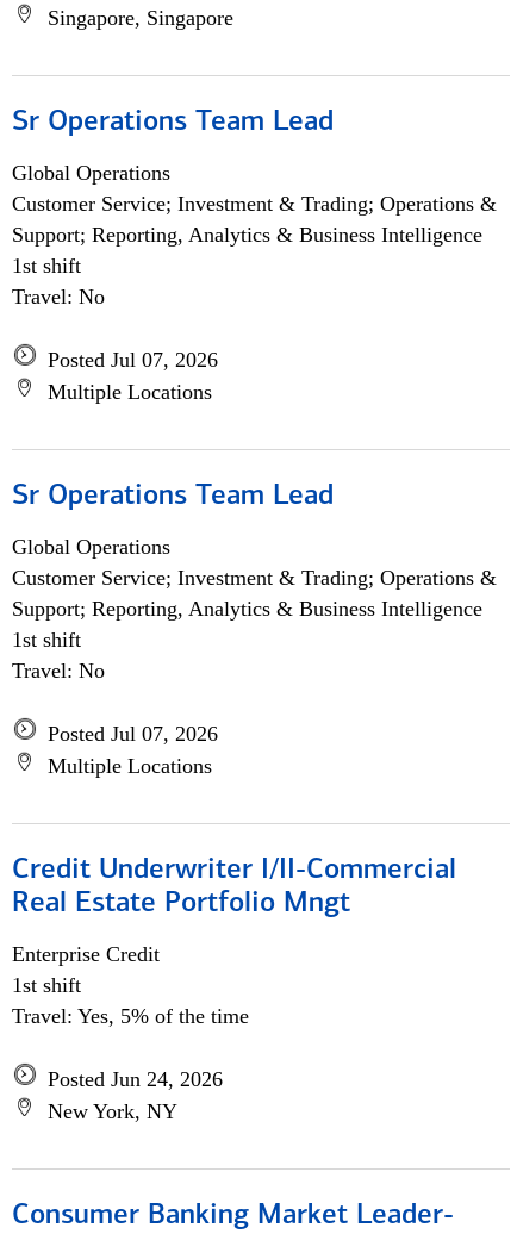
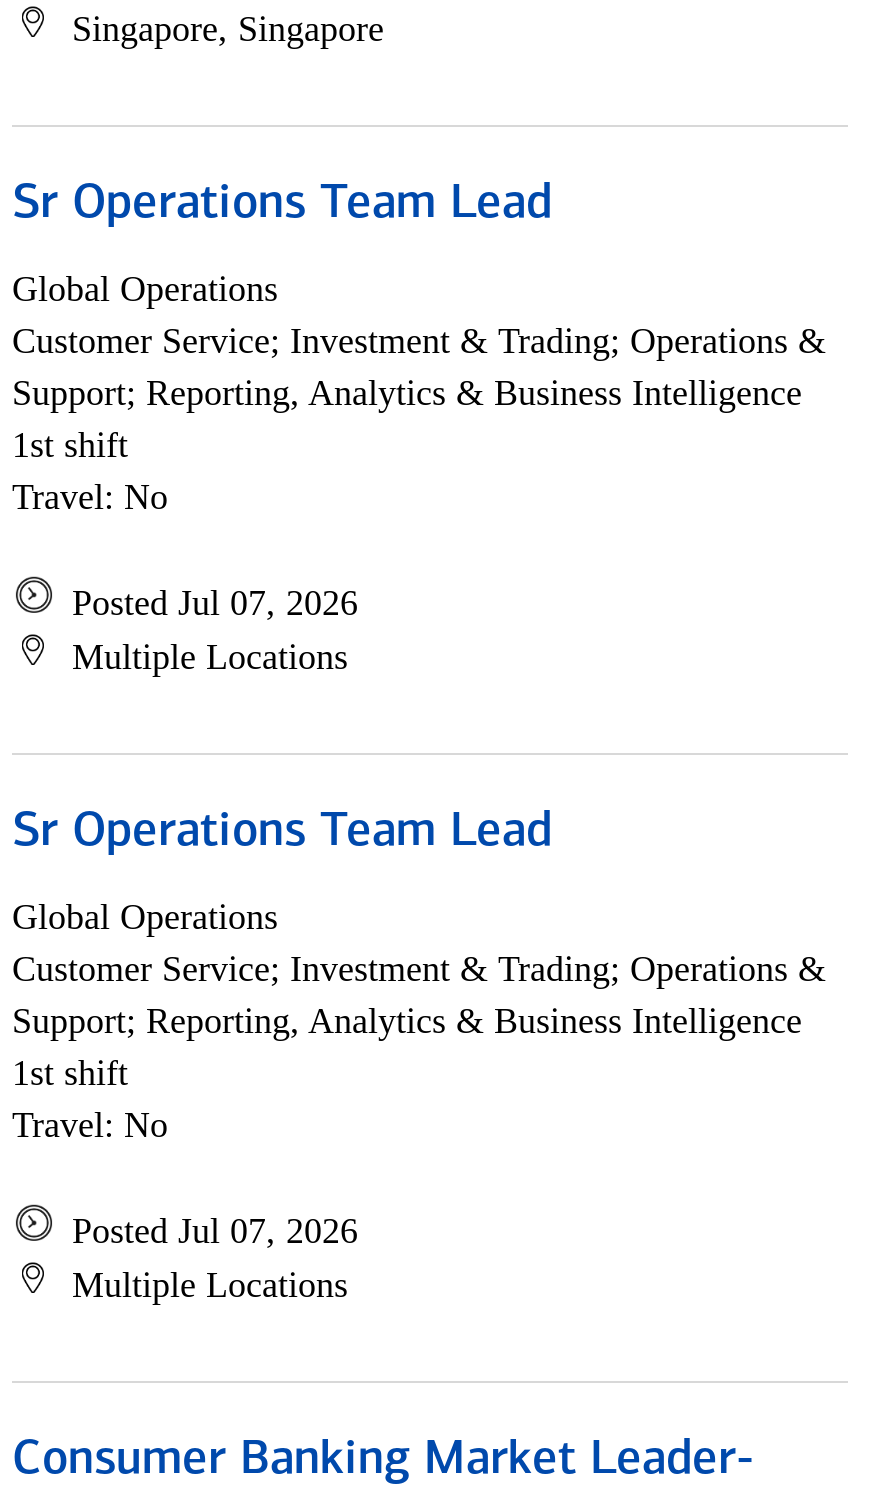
- Credit Underwriter I/II-Commercial
- Real Estate Portfolio Mngt
- Enterprise Credit
- 1st shift
- Travel: Yes, 5% of the time
- Posted Jun 24, 2026
- New York, NY
